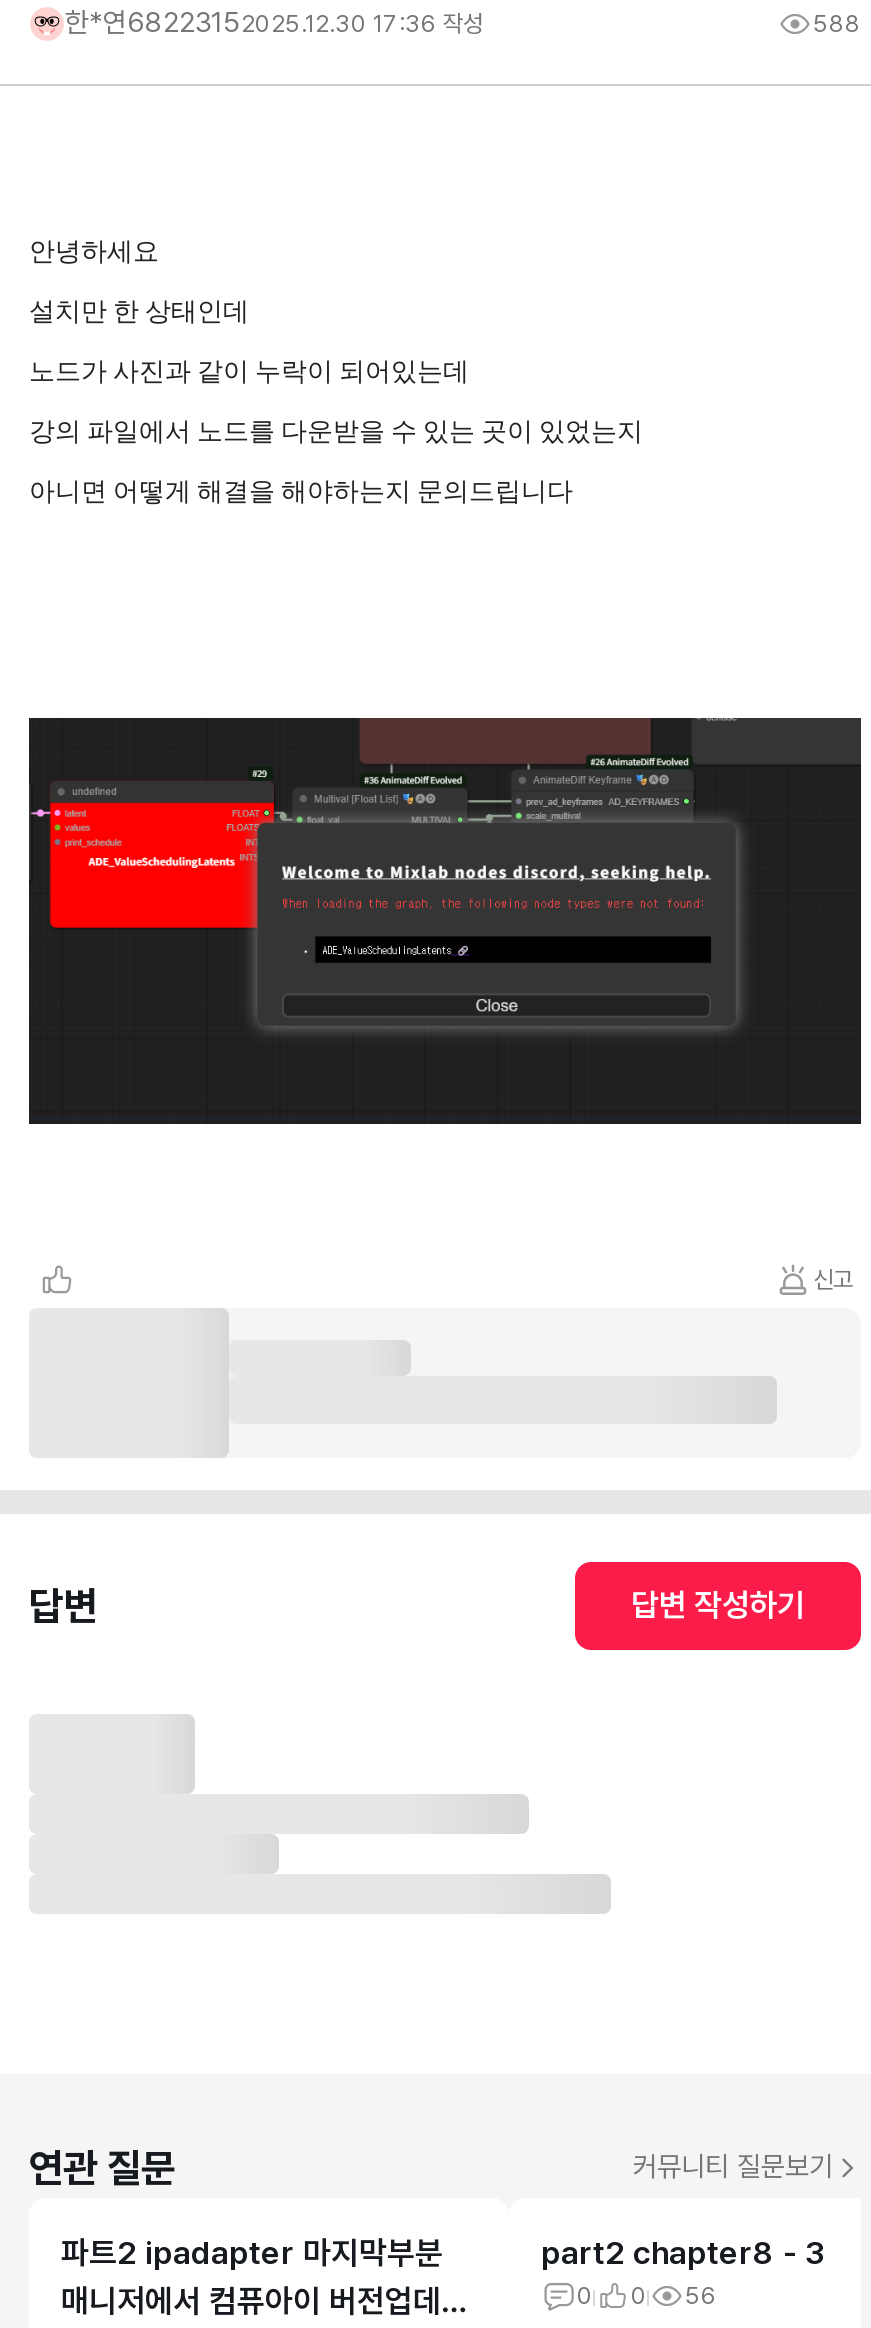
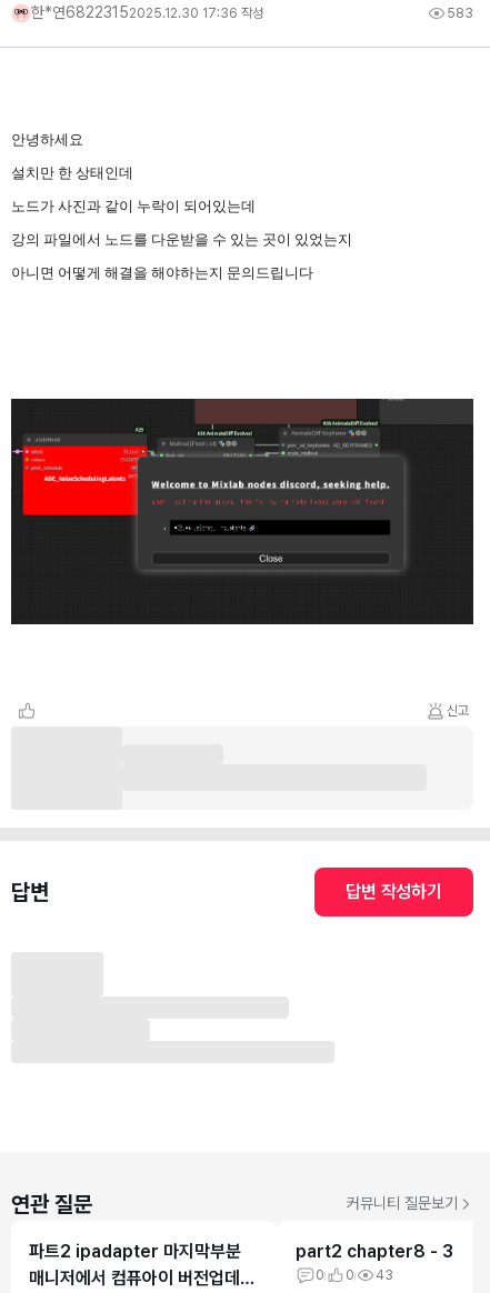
- 588
+ 583

- 0 0 56
+ 0 0 43
